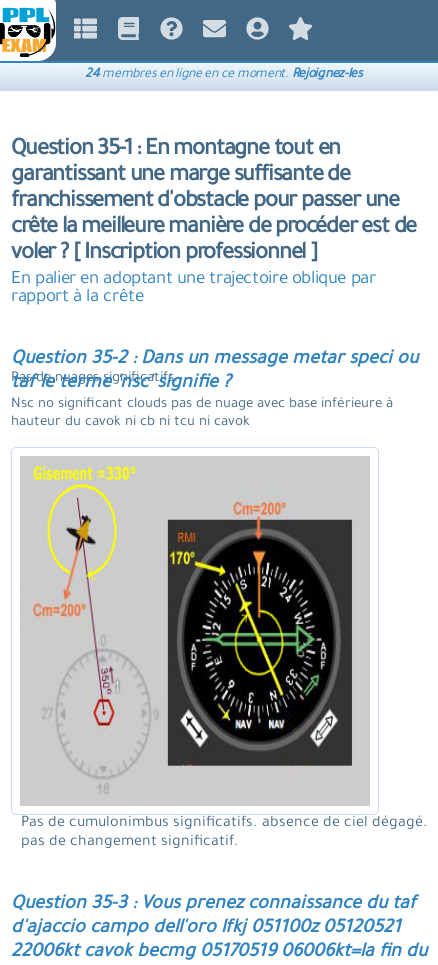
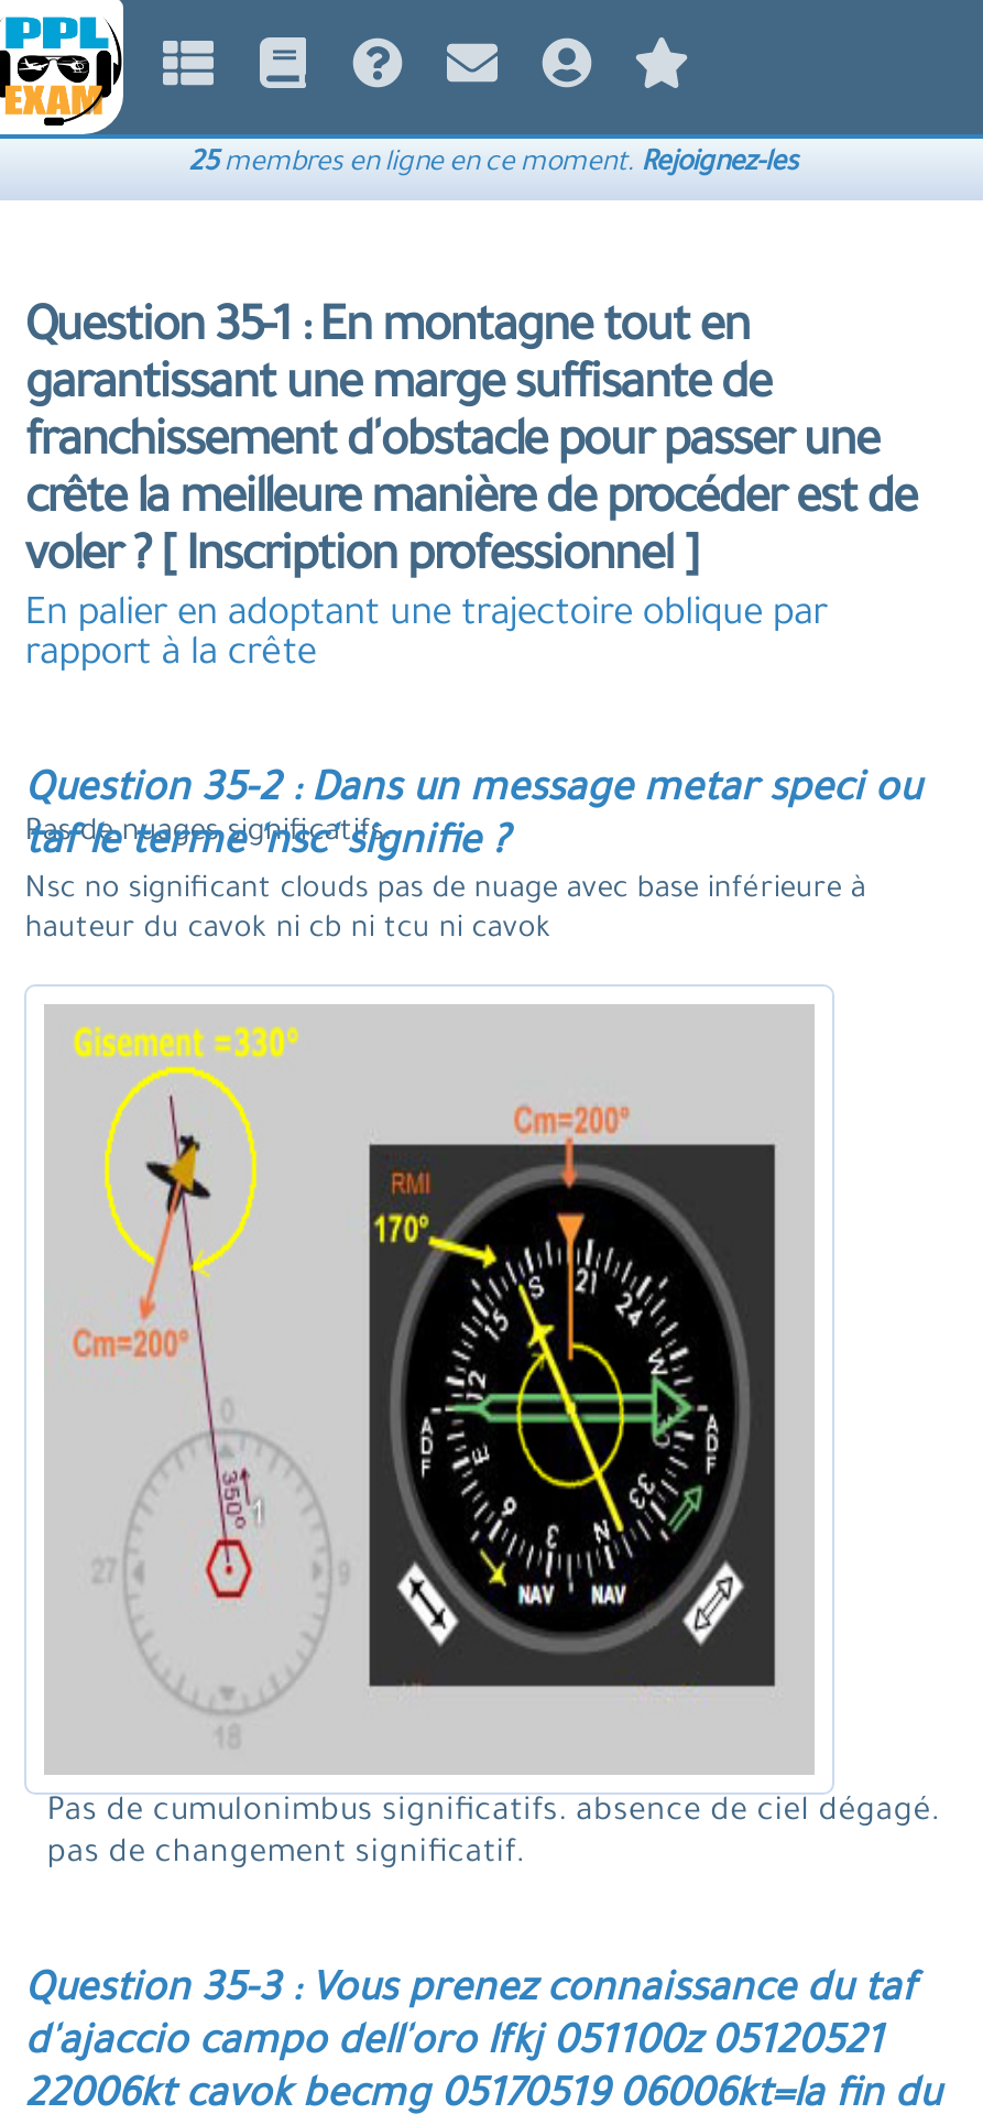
- 24membres en ligne en ce moment. Rejoignez-les
+ 25membres en ligne en ce moment. Rejoignez-les
